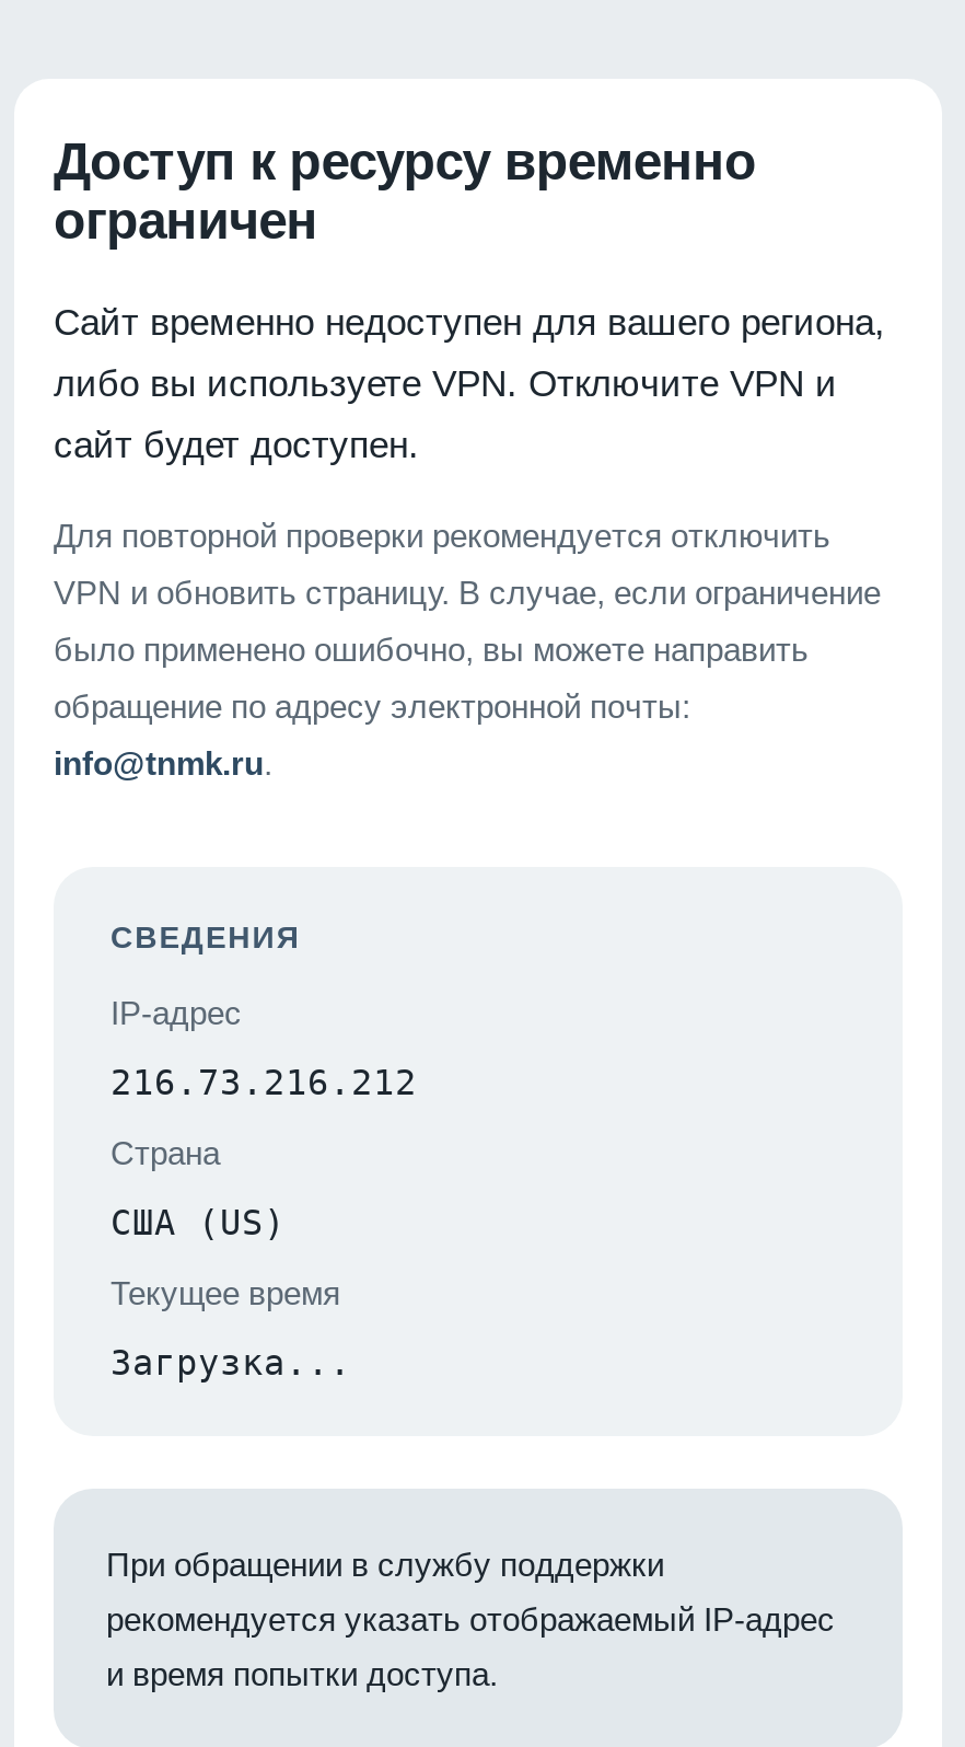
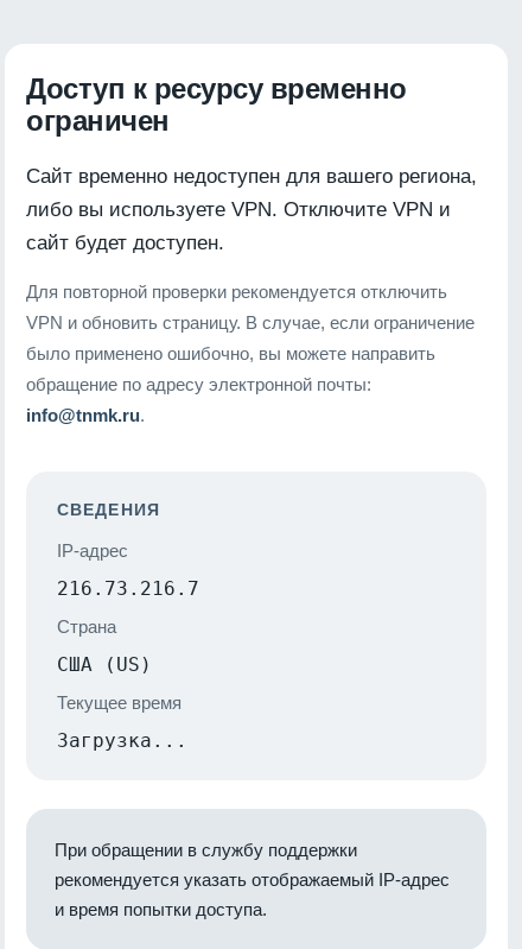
- 216.73.216.212
+ 216.73.216.7
